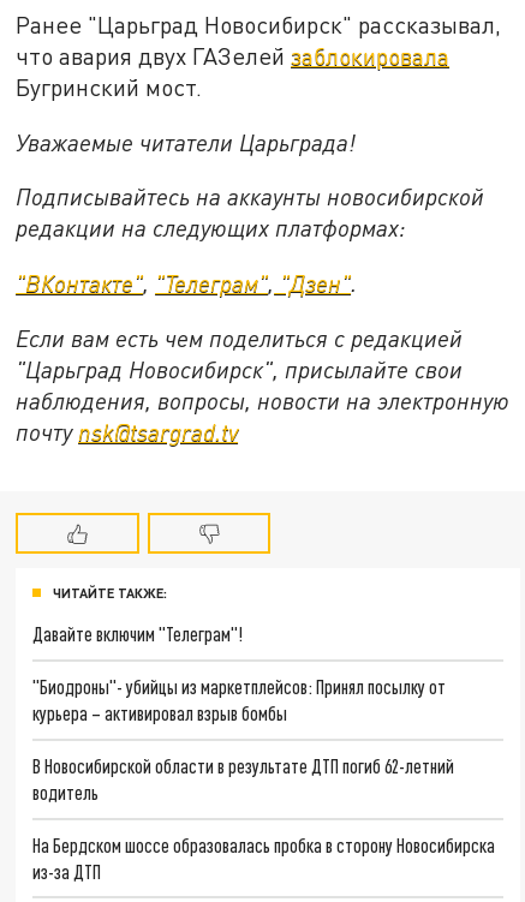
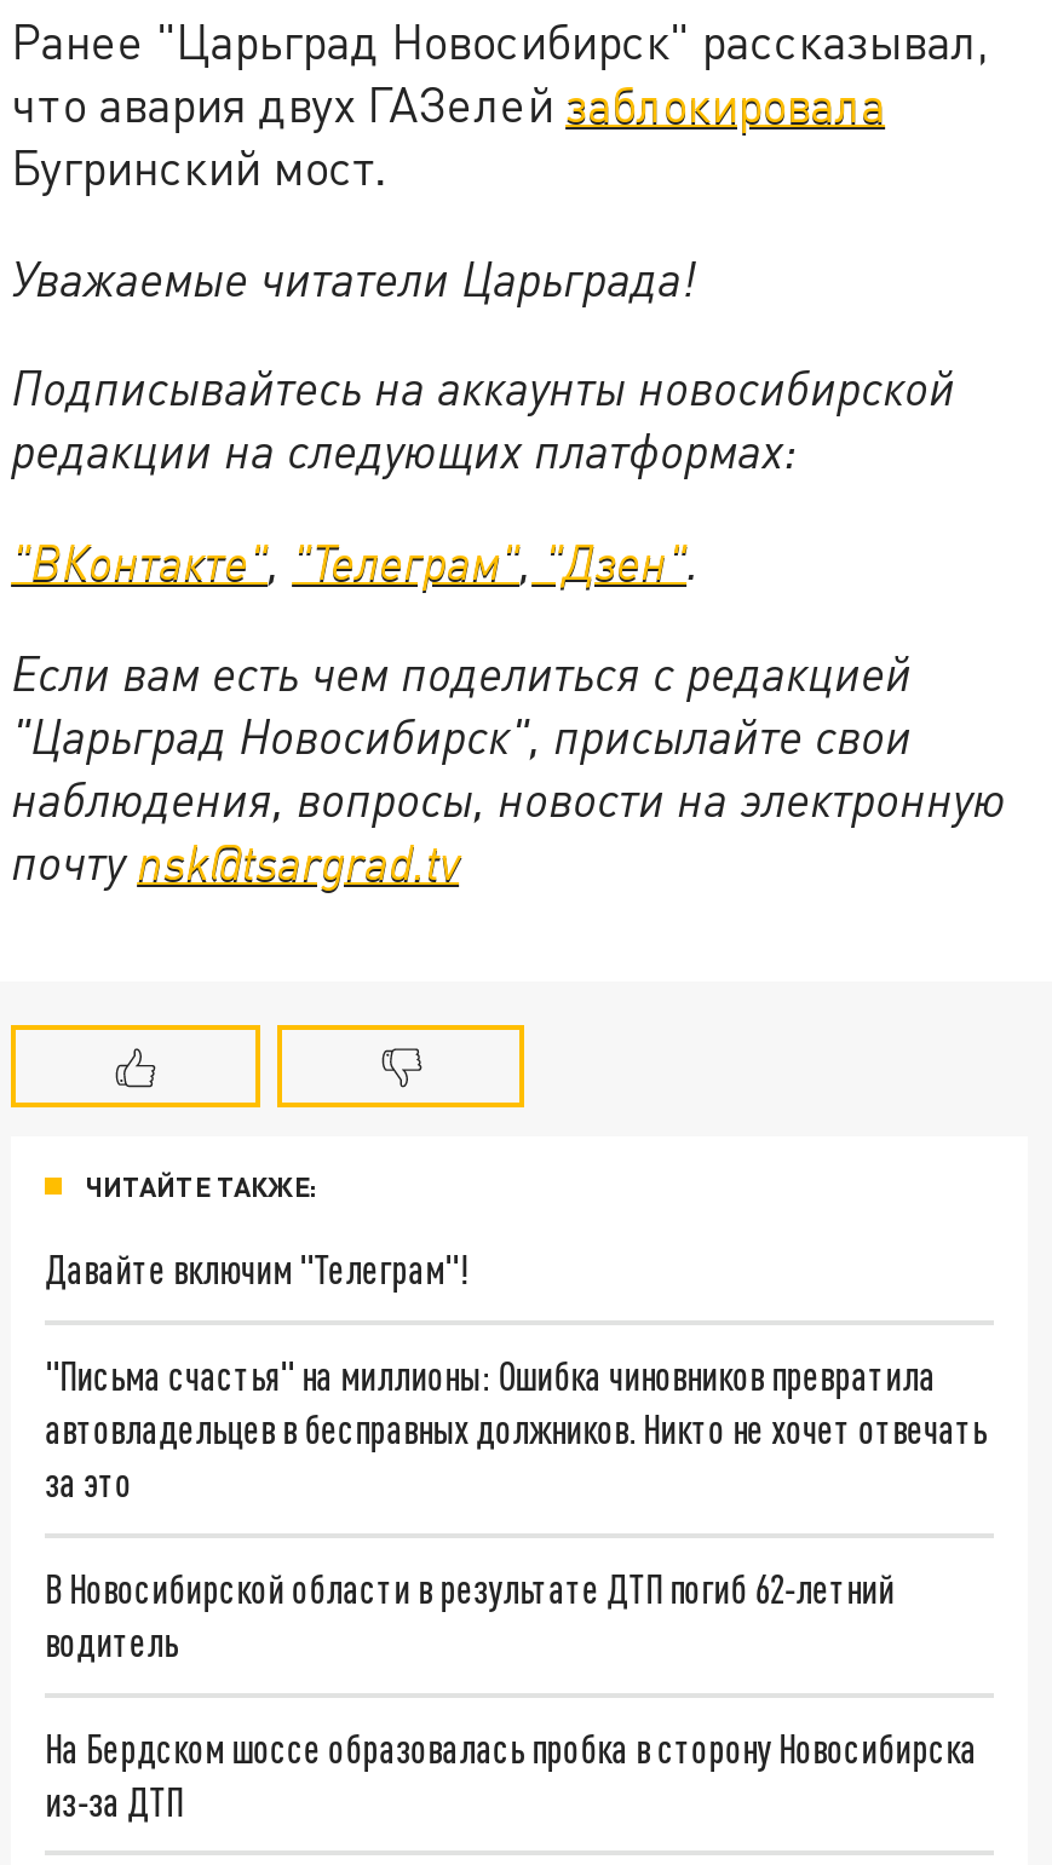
- "Биодроны"- убийцы из маркетплейсов: Принял посылку от
- курьера – активировал взрыв бомбы
+ "Письма счастья" на миллионы: Ошибка чиновников превратила
+ автовладельцев в бесправных должников. Никто не хочет отвечать
+ за это
